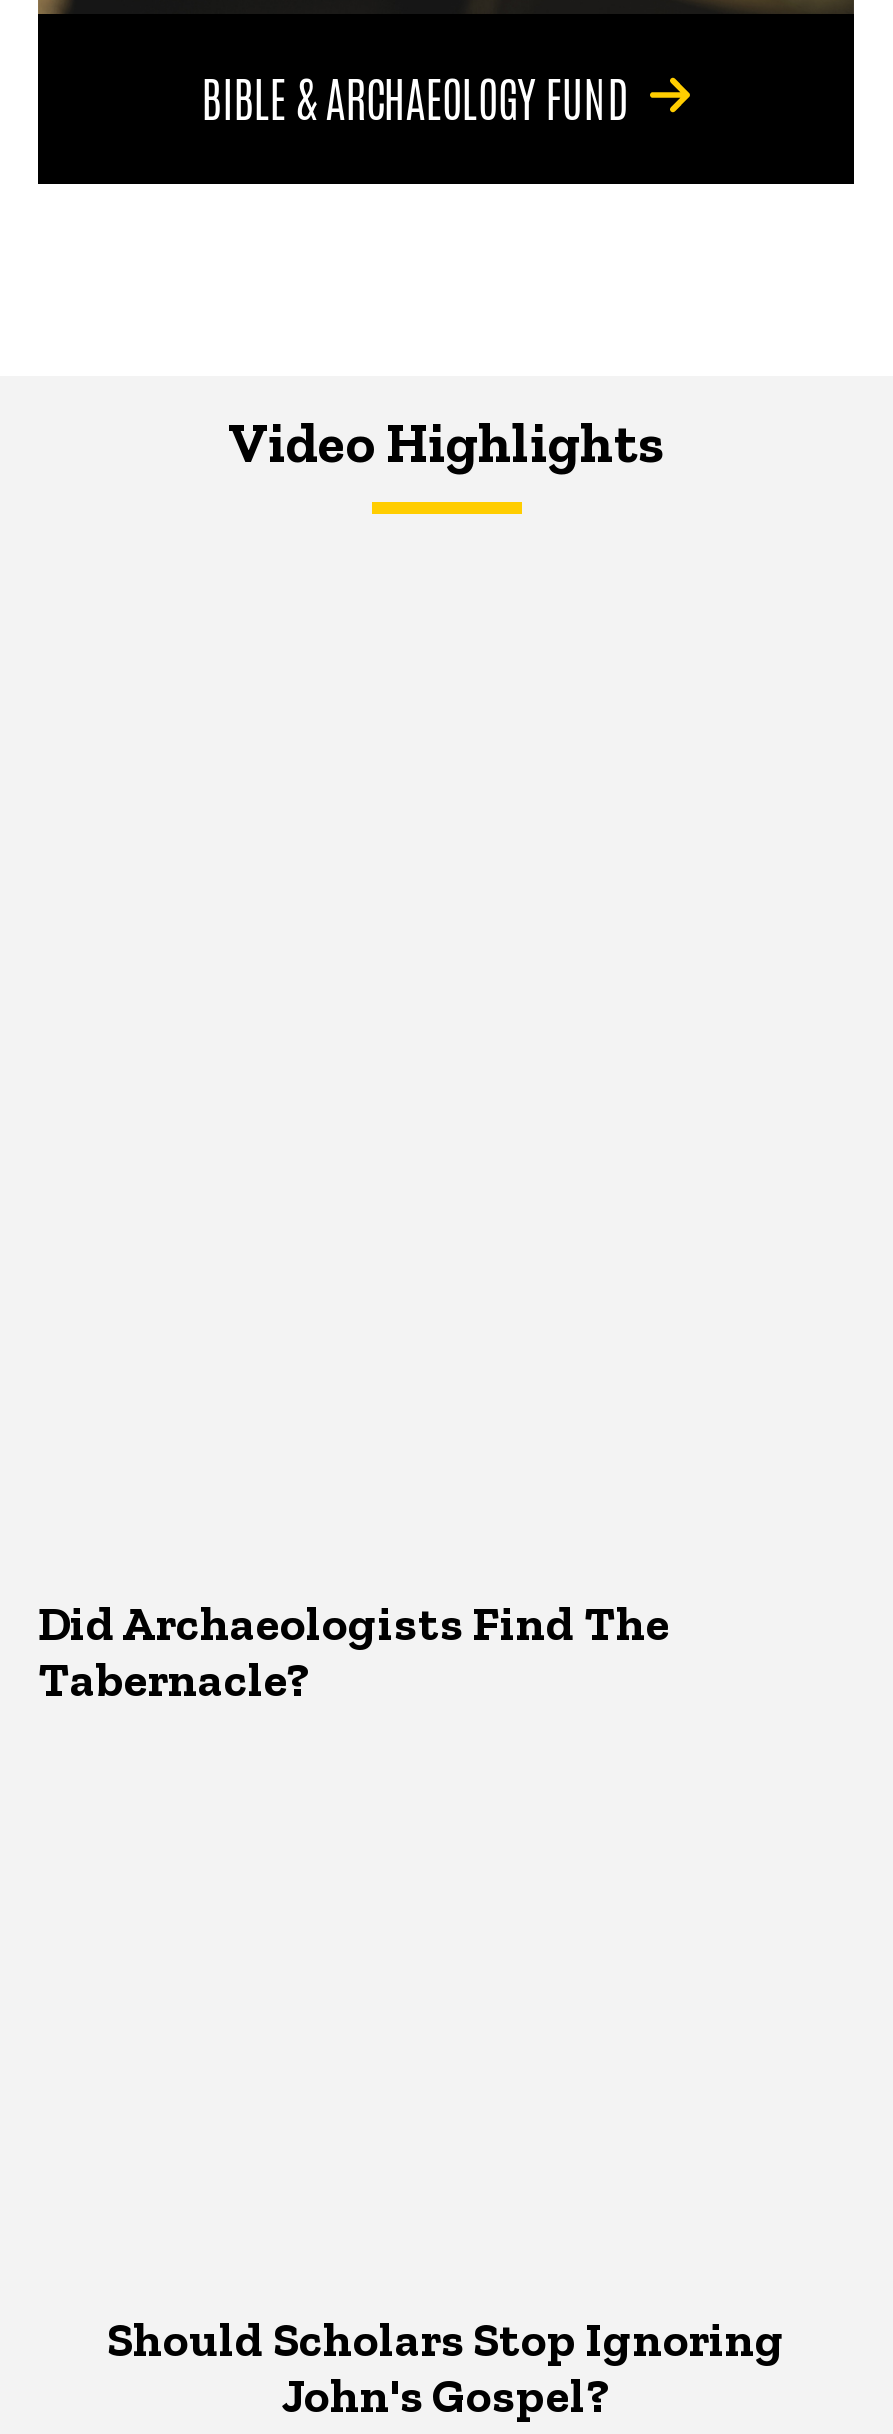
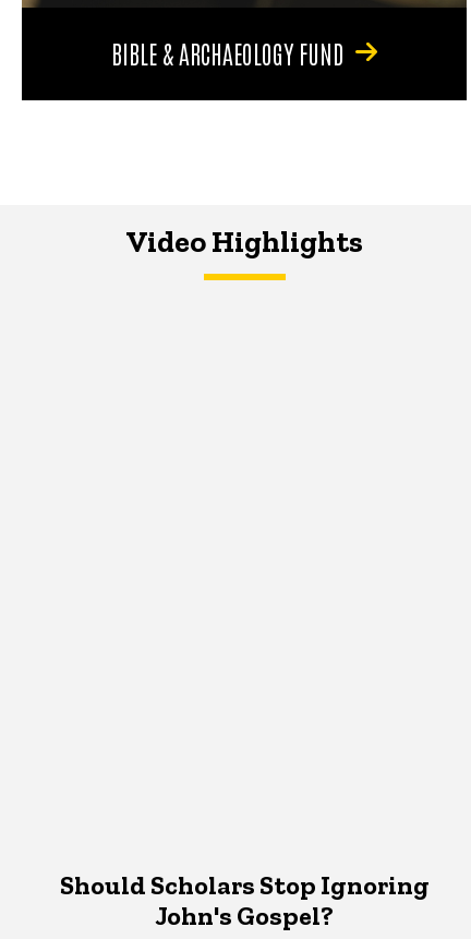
- Did Archaeologists Find The
- Tabernacle?
